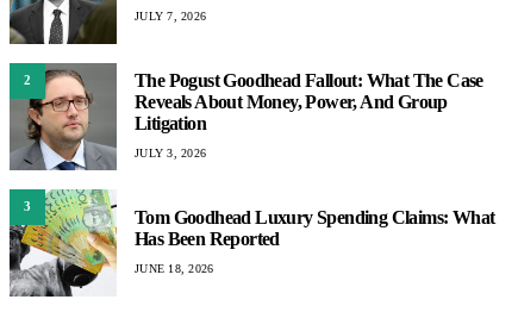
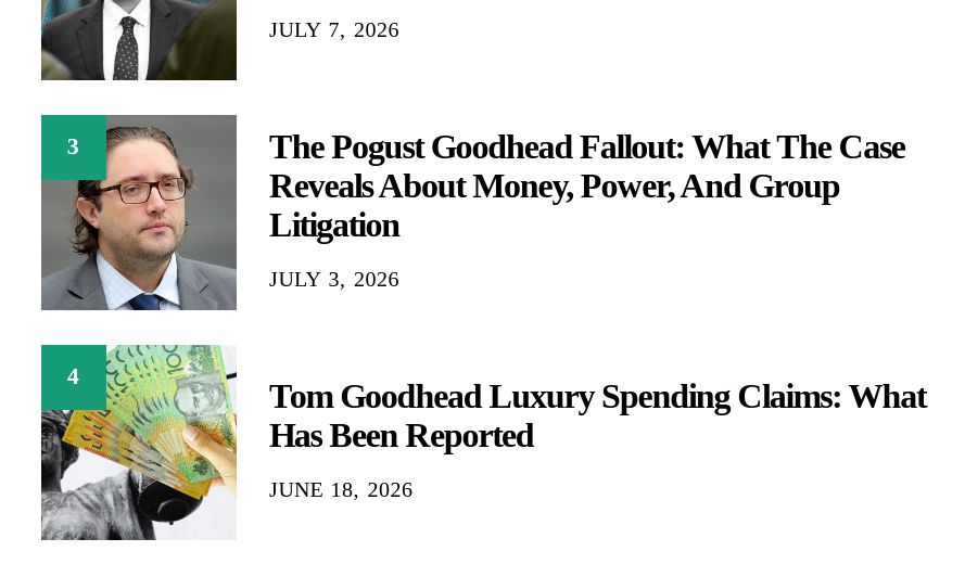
- 2
+ 3

- 3
+ 4
